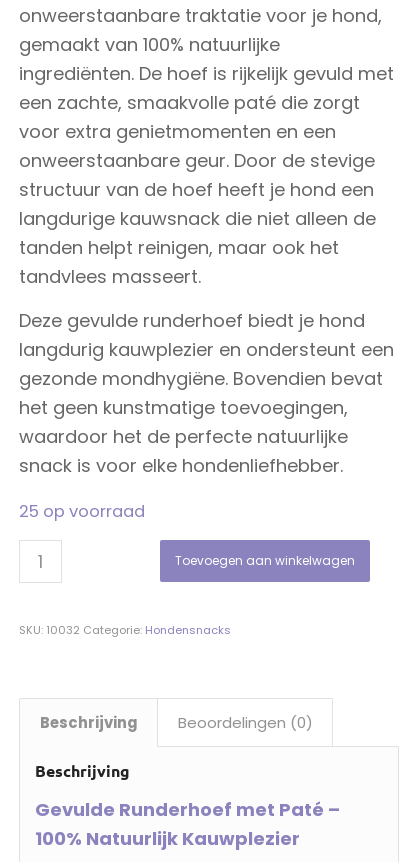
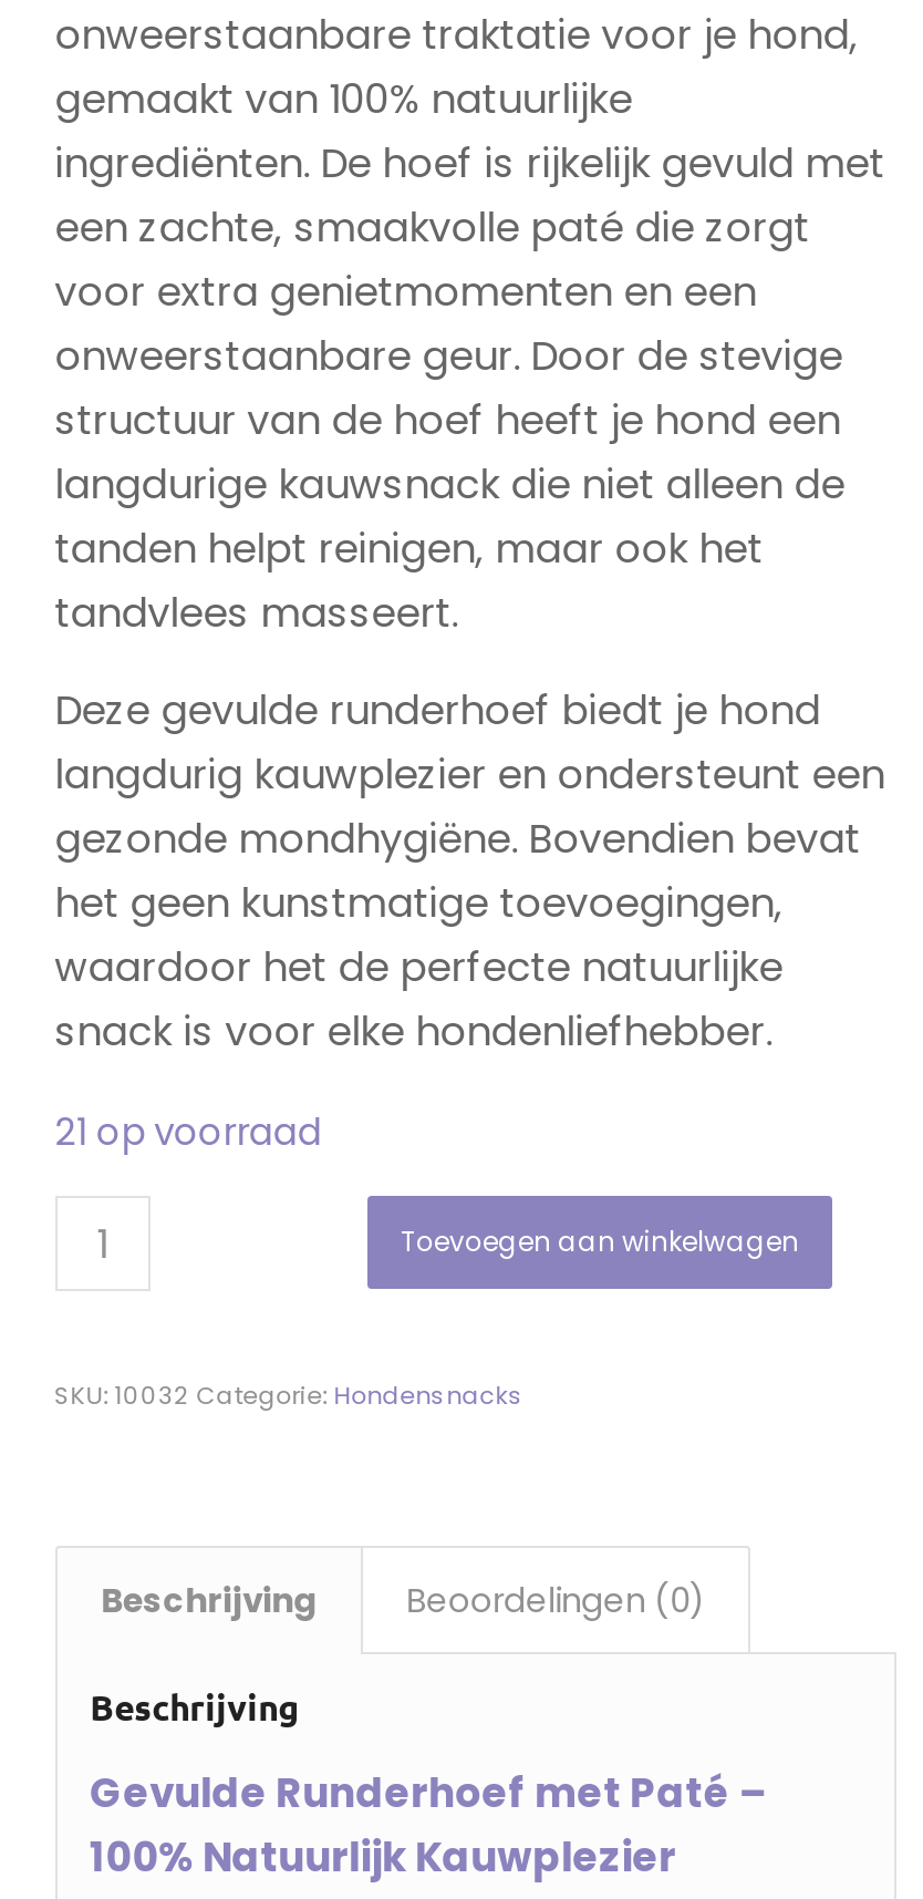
- 25 op voorraad
+ 21 op voorraad
